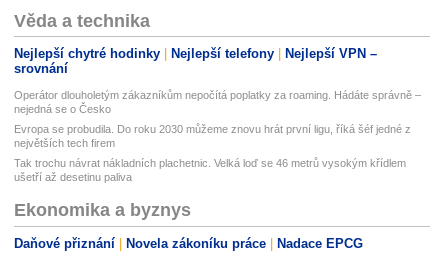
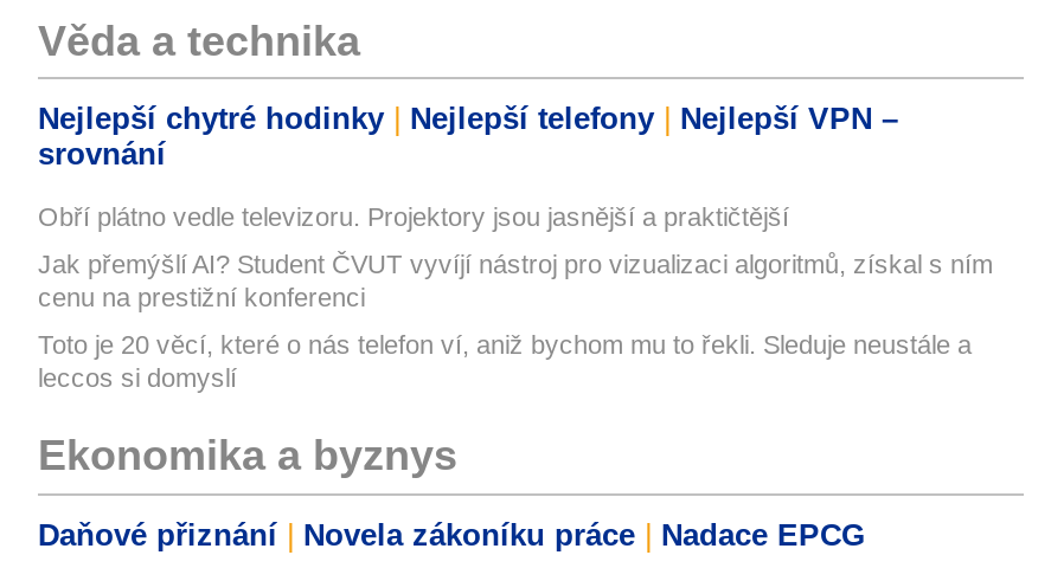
- Operátor dlouholetým zákazníkům nepočítá poplatky za roaming. Hádáte správně –
- nejedná se o Česko
+ Obří plátno vedle televizoru. Projektory jsou jasnější a praktičtější

- Evropa se probudila. Do roku 2030 můžeme znovu hrát první ligu, říká šéf jedné z
- největších tech firem
+ Jak přemýšlí AI? Student ČVUT vyvíjí nástroj pro vizualizaci algoritmů, získal s ním
+ cenu na prestižní konferenci

- Tak trochu návrat nákladních plachetnic. Velká loď se 46 metrů vysokým křídlem
- ušetří až desetinu paliva
+ Toto je 20 věcí, které o nás telefon ví, aniž bychom mu to řekli. Sleduje neustále a
+ leccos si domyslí
